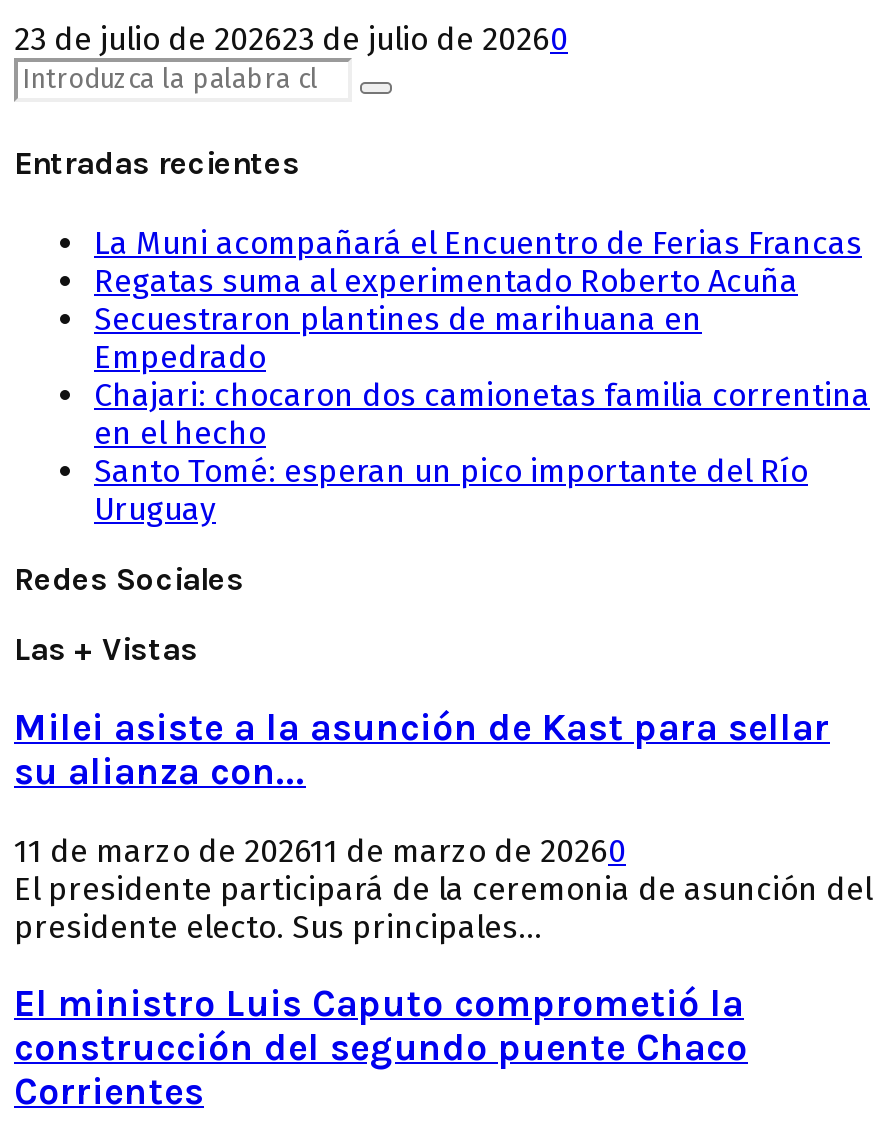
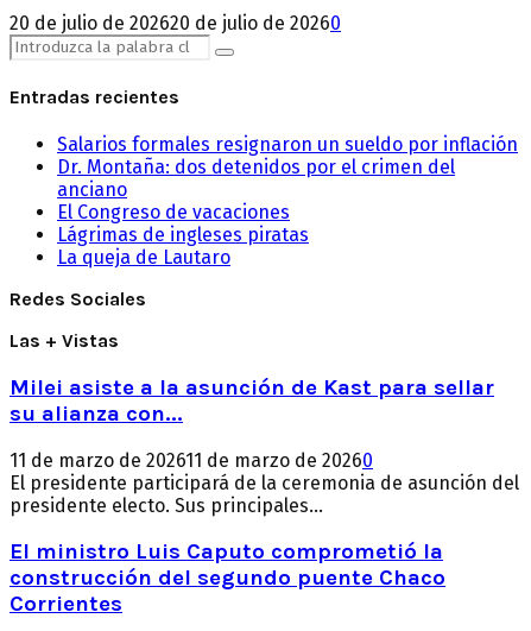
- 23 de julio de 202623 de julio de 20260
+ 20 de julio de 202620 de julio de 20260

- La Muni acompañará el Encuentro de Ferias Francas
- Regatas suma al experimentado Roberto Acuña
- Secuestraron plantines de marihuana en
- Empedrado
- Chajari: chocaron dos camionetas familia correntina
- en el hecho
- Santo Tomé: esperan un pico importante del Río
- Uruguay
+ Salarios formales resignaron un sueldo por inflación
+ Dr. Montaña: dos detenidos por el crimen del
+ anciano
+ El Congreso de vacaciones
+ Lágrimas de ingleses piratas
+ La queja de Lautaro
